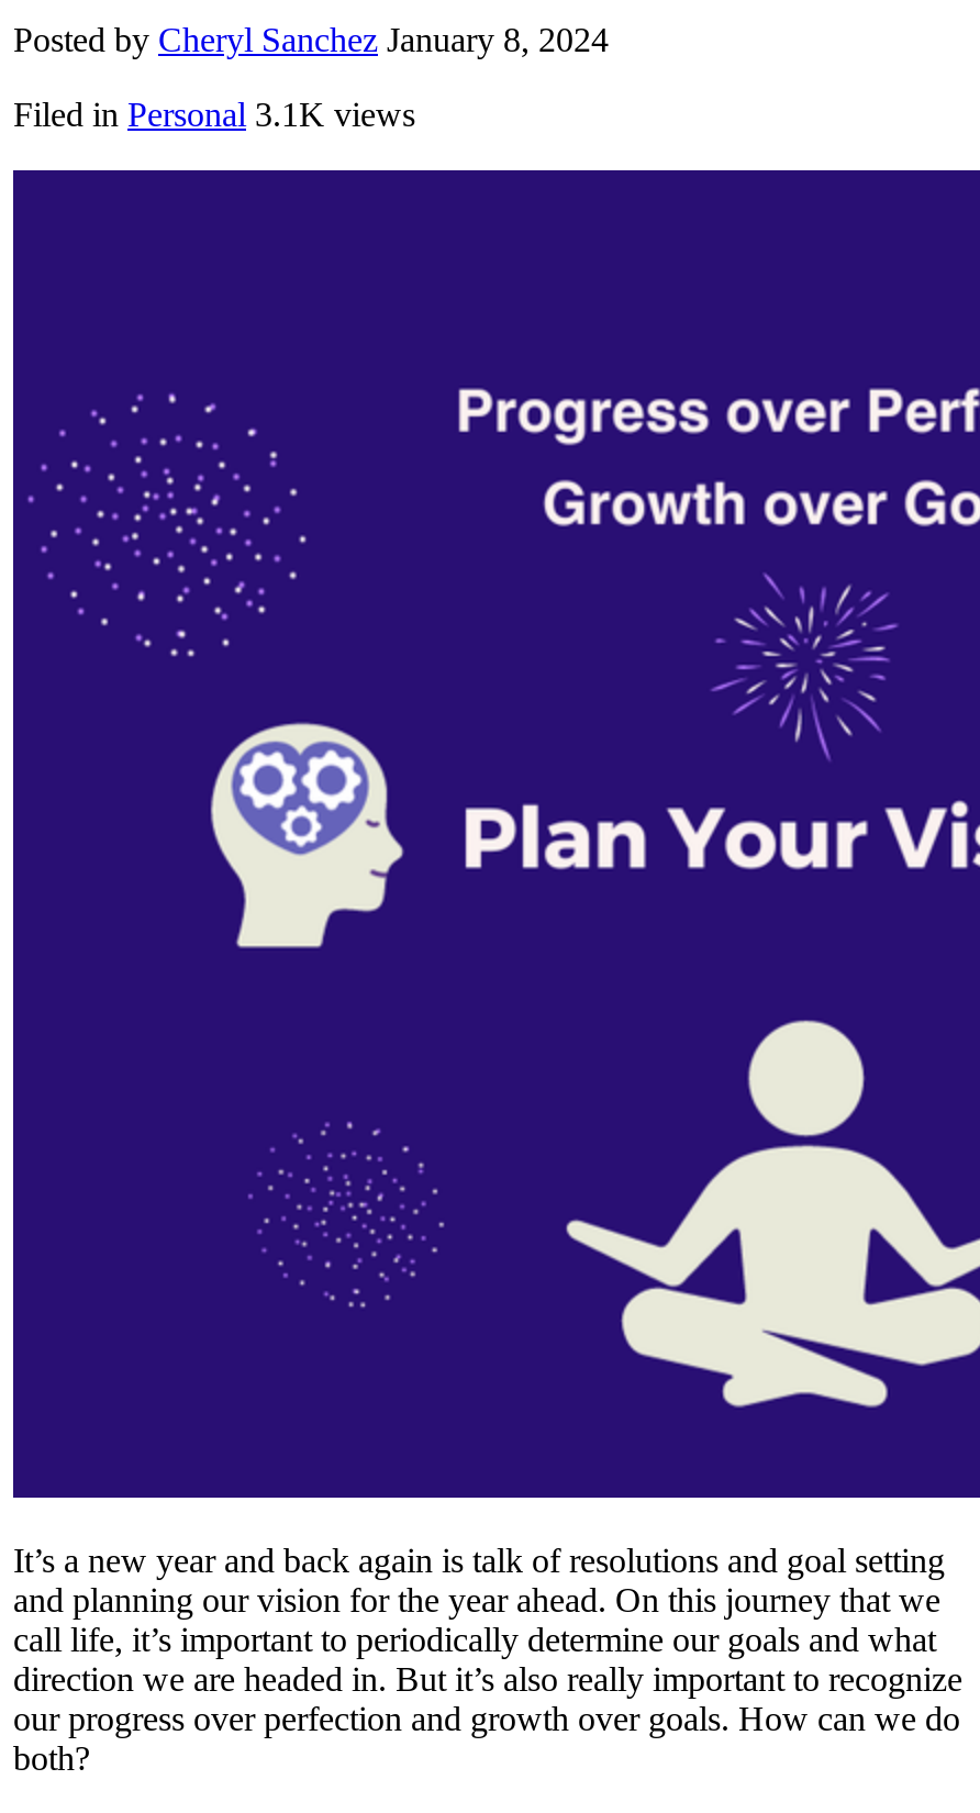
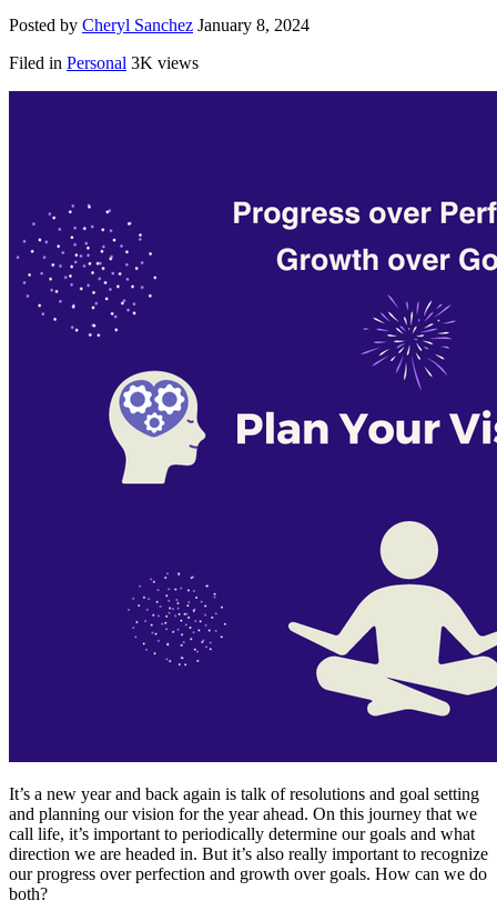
- Filed in Personal 3.1K views
+ Filed in Personal 3K views
